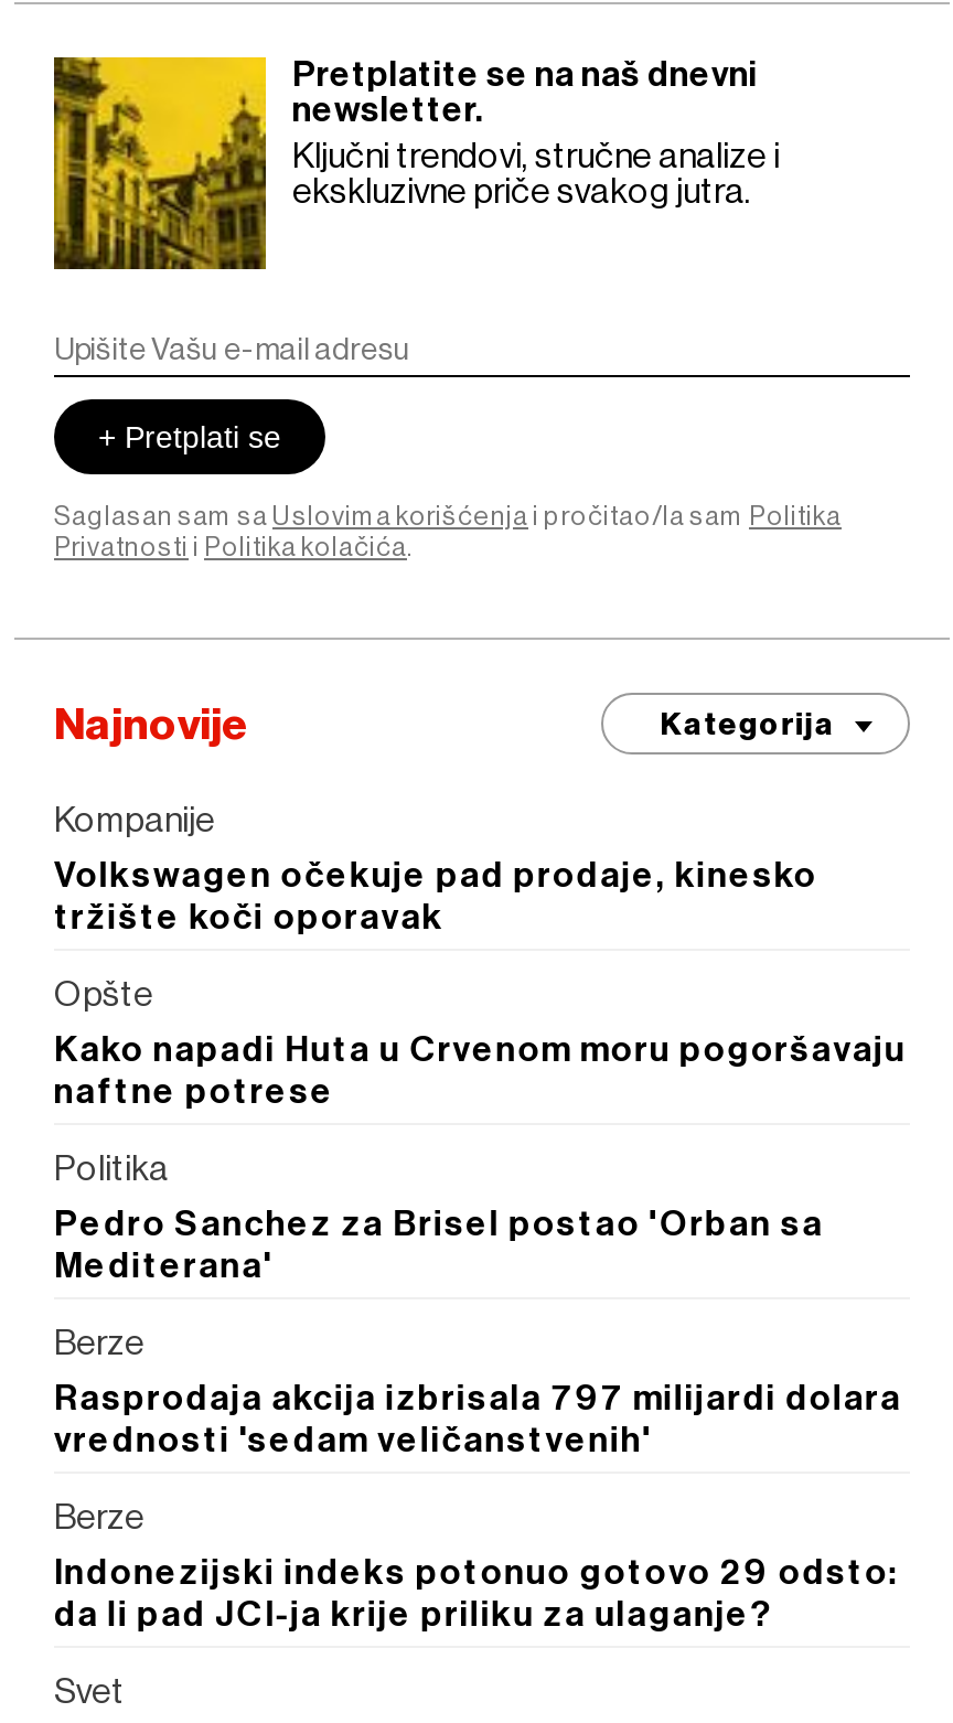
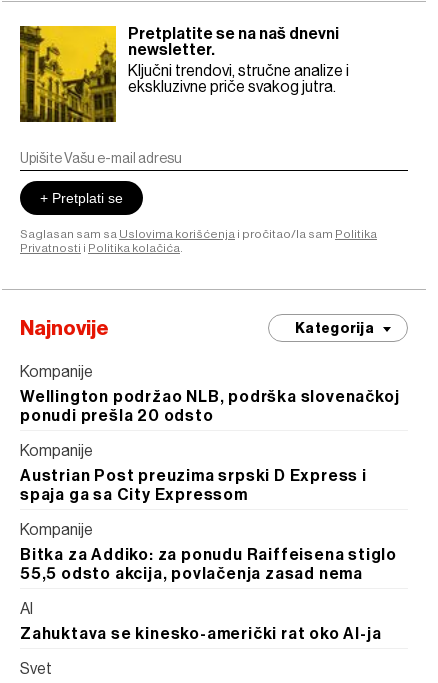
- Volkswagen očekuje pad prodaje, kinesko
- tržište koči oporavak
- Opšte
- Kako napadi Huta u Crvenom moru pogoršavaju
- naftne potrese
- Politika
- Pedro Sanchez za Brisel postao 'Orban sa
- Mediterana'
- Berze
- Rasprodaja akcija izbrisala 797 milijardi dolara
- vrednosti 'sedam veličanstvenih'
- Berze
- Indonezijski indeks potonuo gotovo 29 odsto:
- da li pad JCI-ja krije priliku za ulaganje?
+ Wellington podržao NLB, podrška slovenačkoj
+ ponudi prešla 20 odsto
+ Kompanije
+ Austrian Post preuzima srpski D Express i
+ spaja ga sa City Expressom
+ Kompanije
+ Bitka za Addiko: za ponudu Raiffeisena stiglo
+ 55,5 odsto akcija, povlačenja zasad nema
+ AI
+ Zahuktava se kinesko-američki rat oko AI-ja
